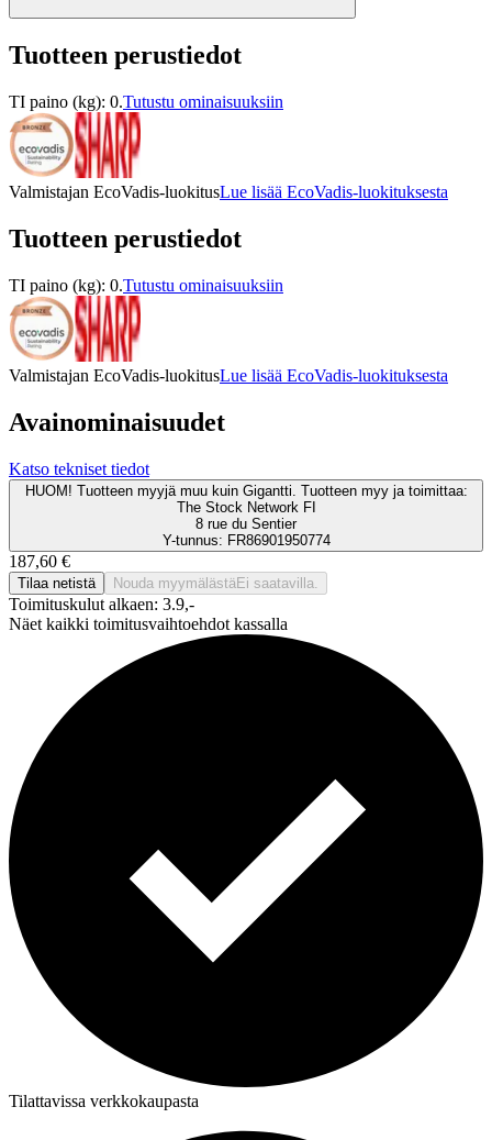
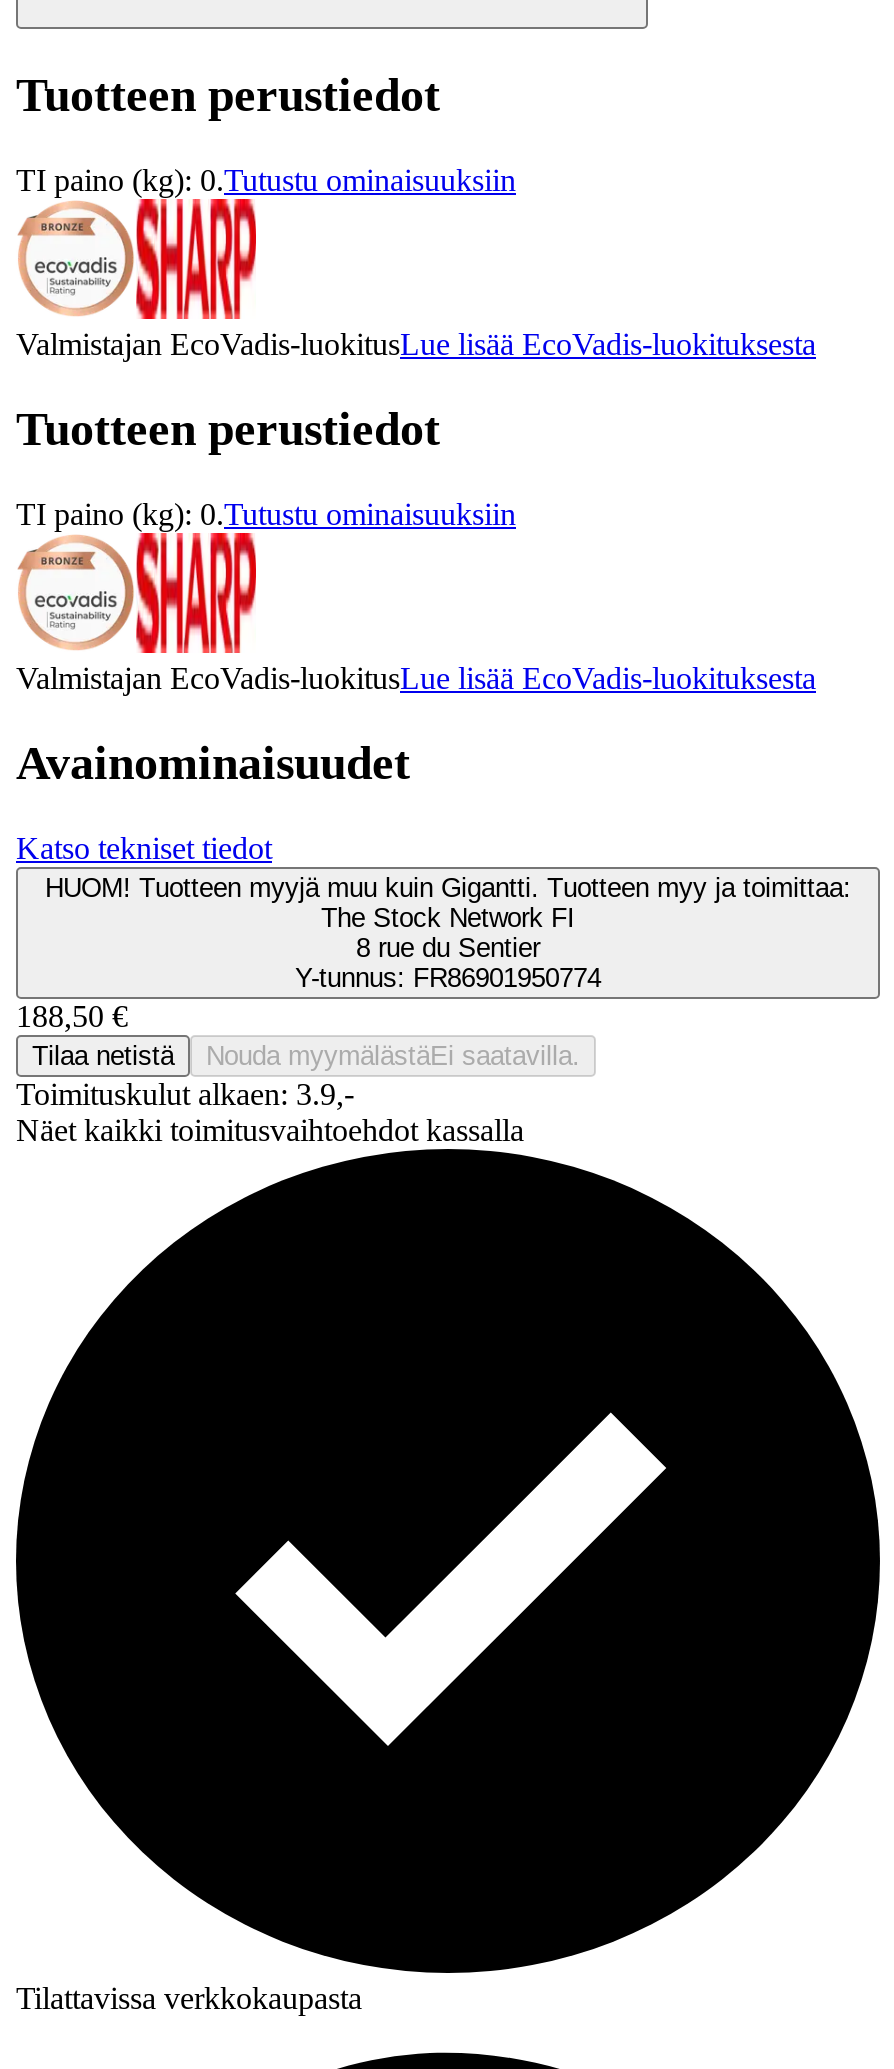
- 187,60 €
+ 188,50 €
